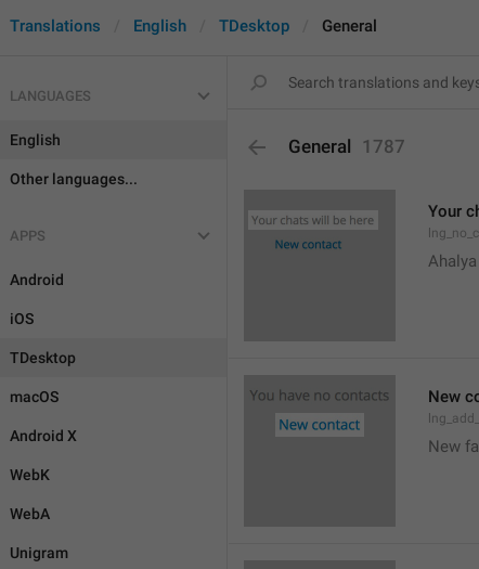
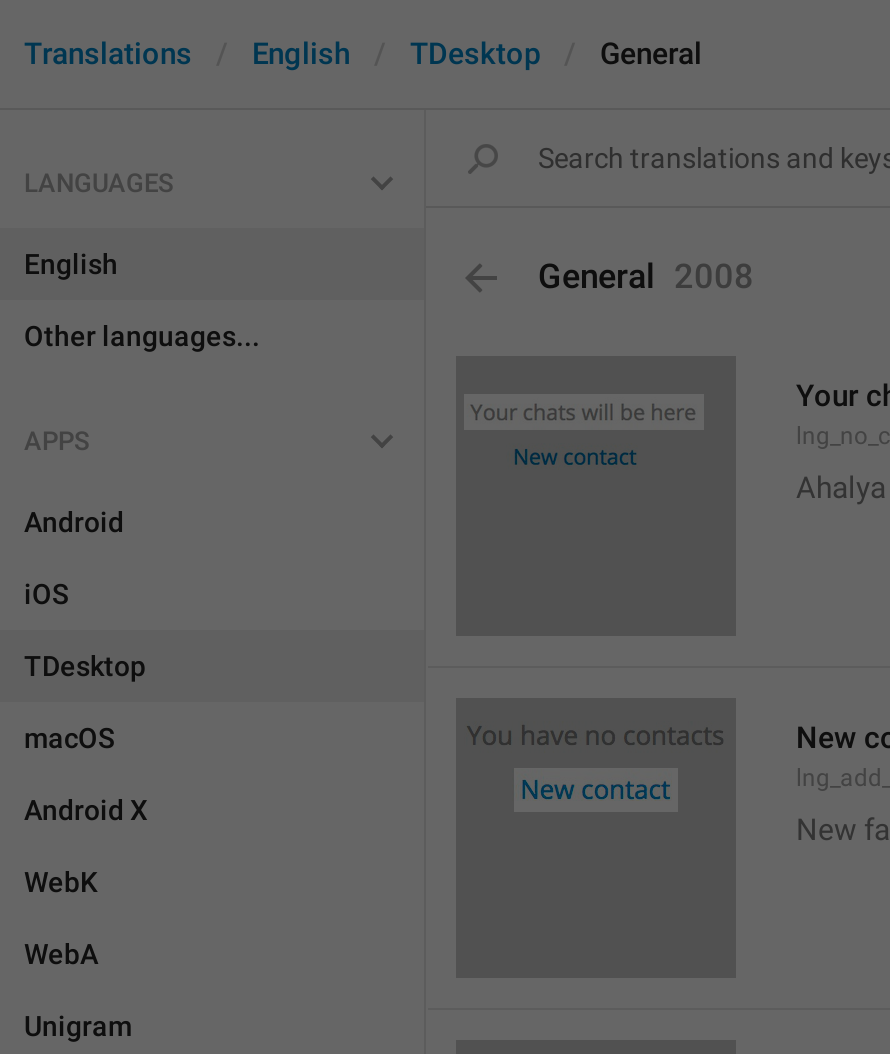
- General 1787
+ General 2008
